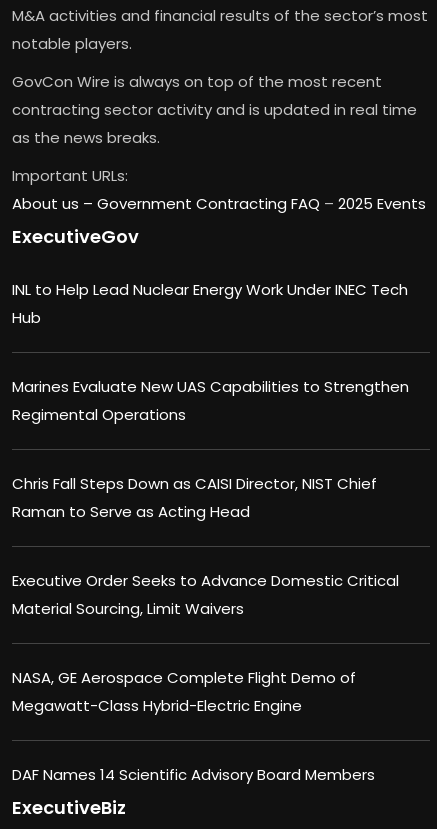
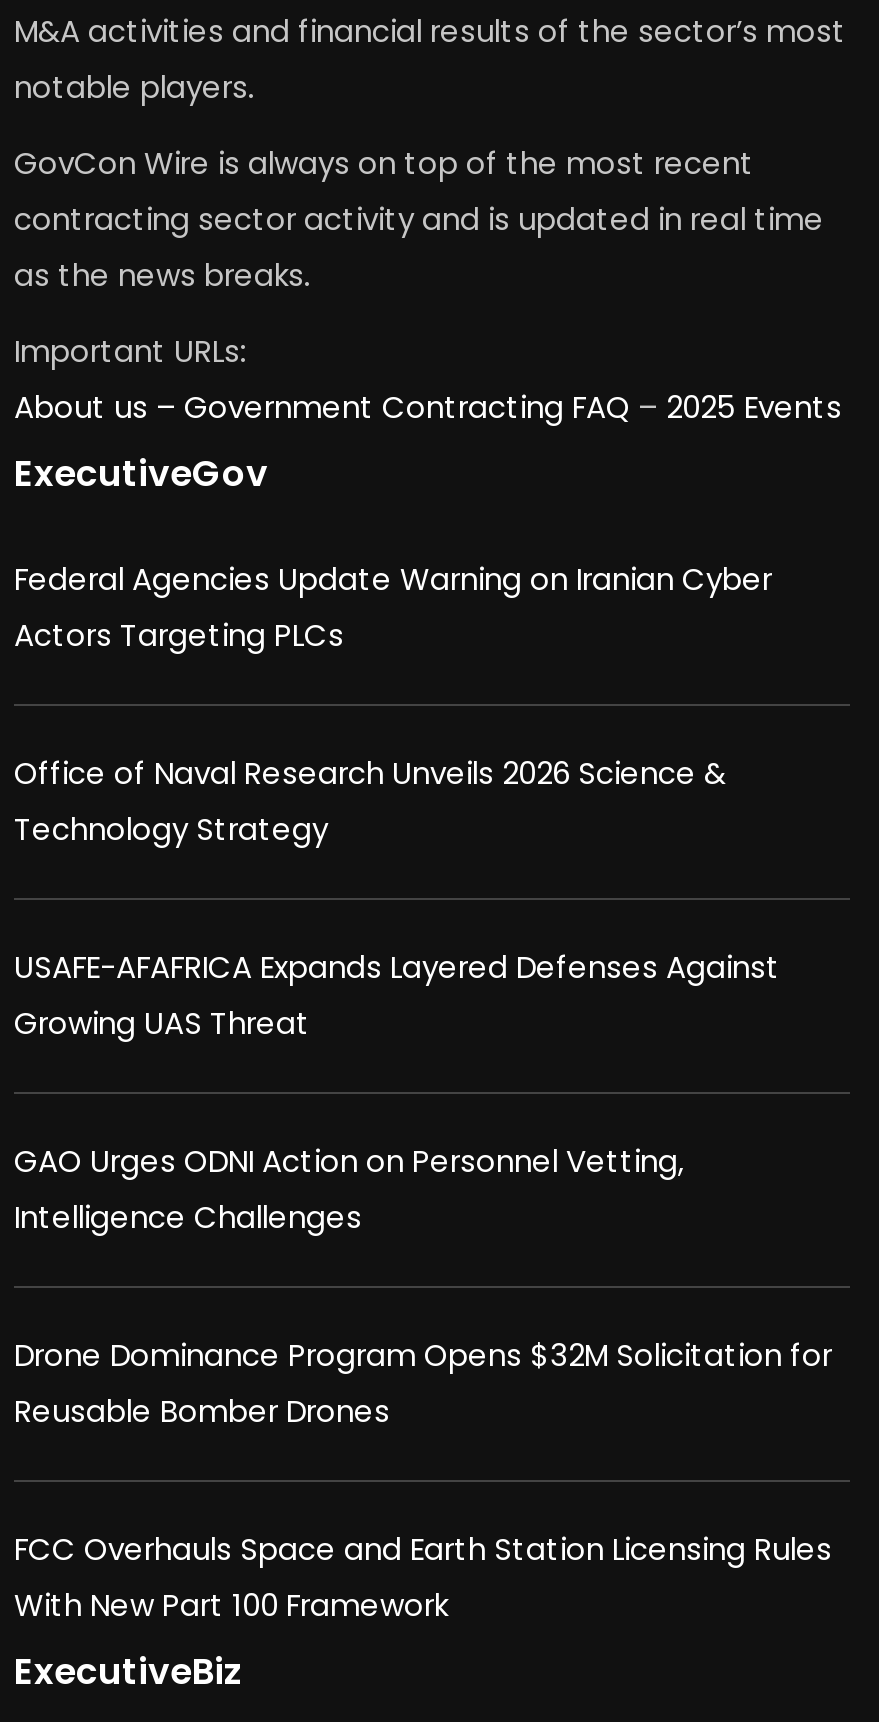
- INL to Help Lead Nuclear Energy Work Under INEC Tech
- Hub
+ Federal Agencies Update Warning on Iranian Cyber
+ Actors Targeting PLCs

- Marines Evaluate New UAS Capabilities to Strengthen
- Regimental Operations
+ Office of Naval Research Unveils 2026 Science &
+ Technology Strategy

- Chris Fall Steps Down as CAISI Director, NIST Chief
- Raman to Serve as Acting Head
+ USAFE-AFAFRICA Expands Layered Defenses Against
+ Growing UAS Threat

- Executive Order Seeks to Advance Domestic Critical
- Material Sourcing, Limit Waivers
+ GAO Urges ODNI Action on Personnel Vetting,
+ Intelligence Challenges

- NASA, GE Aerospace Complete Flight Demo of
- Megawatt-Class Hybrid-Electric Engine
+ Drone Dominance Program Opens $32M Solicitation for
+ Reusable Bomber Drones

- DAF Names 14 Scientific Advisory Board Members
+ FCC Overhauls Space and Earth Station Licensing Rules
+ With New Part 100 Framework
